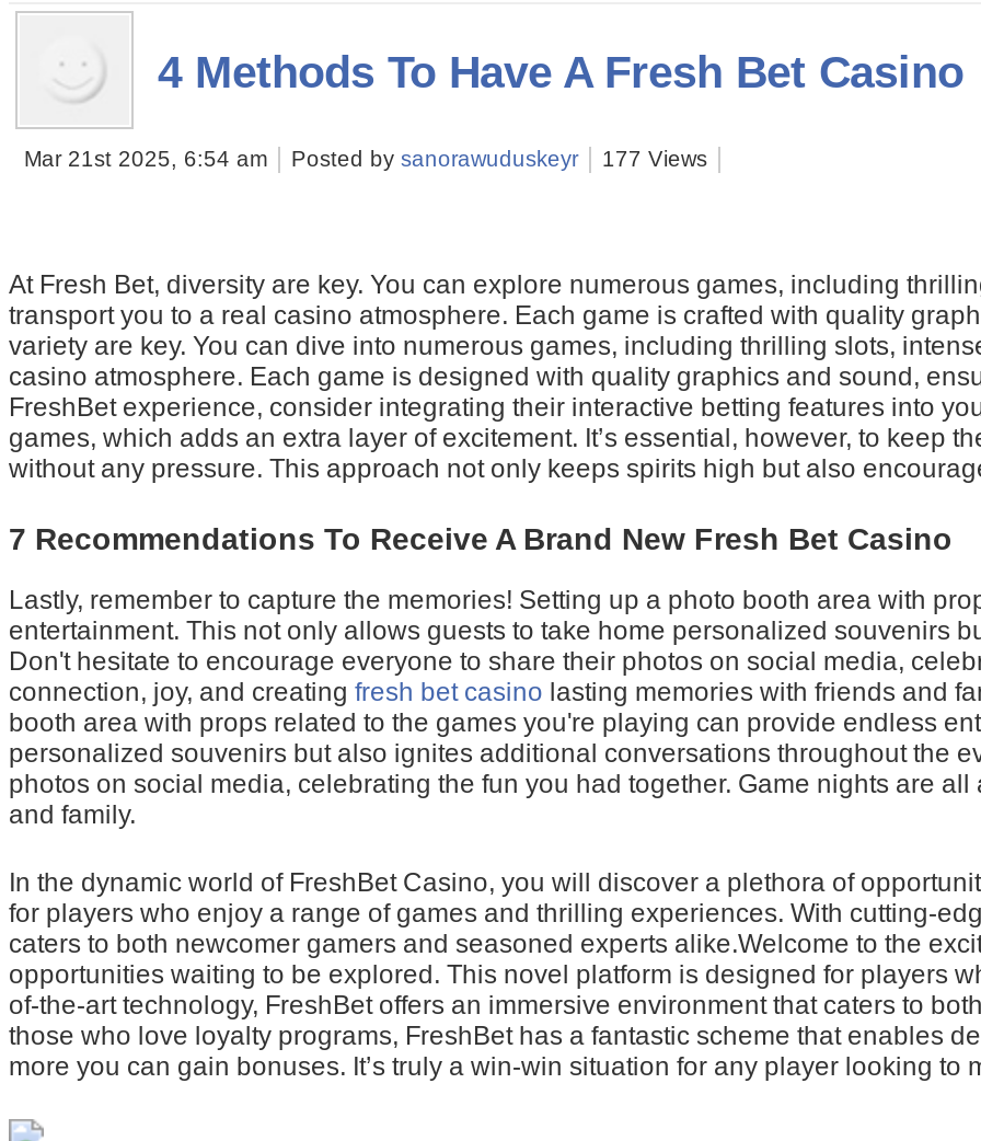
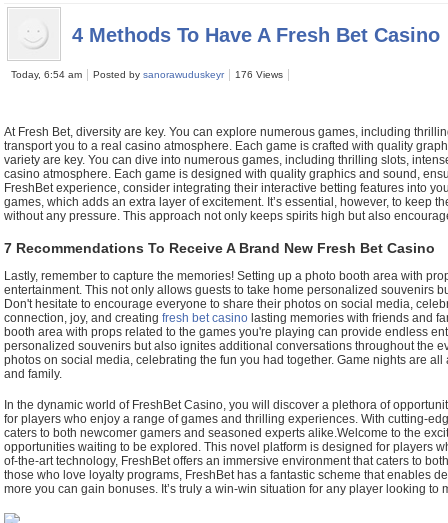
- Mar 21st 2025, 6:54 am
+ Today, 6:54 am

- 177 Views
+ 176 Views
